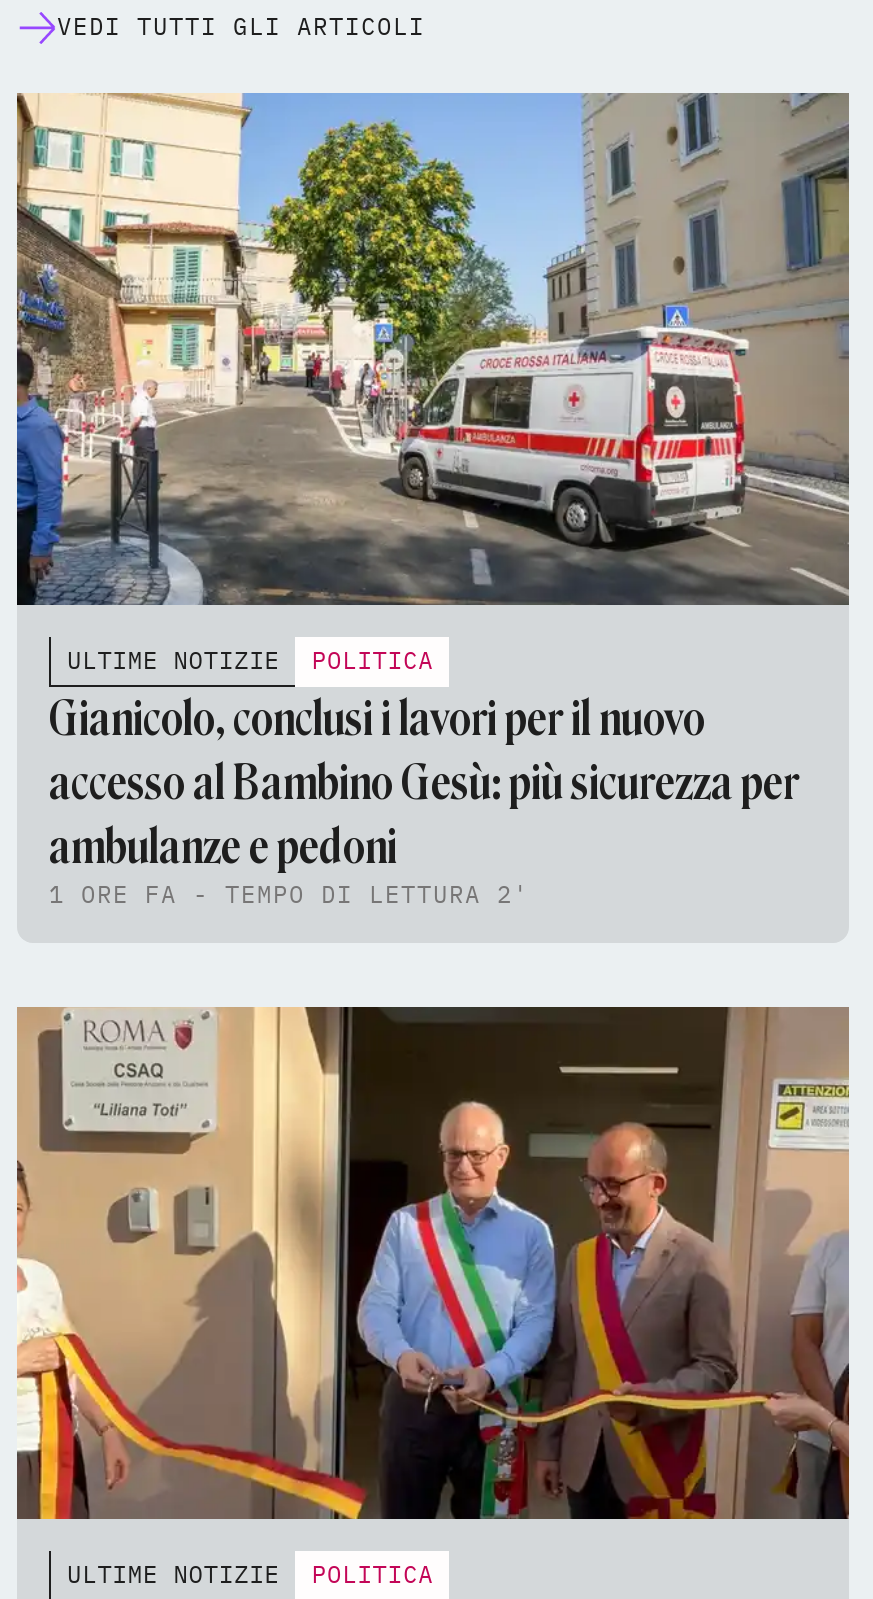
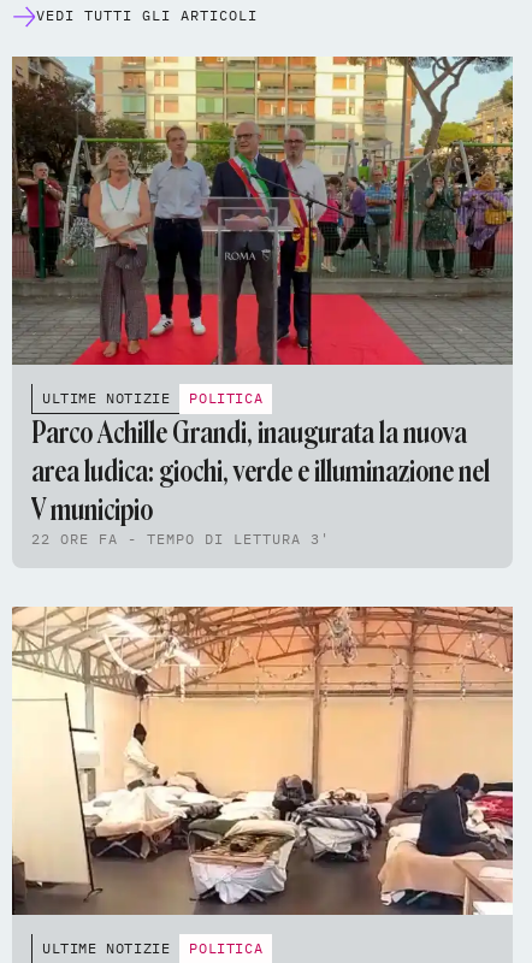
- [image]
+ [image]

- Gianicolo, conclusi i lavori per il nuovo
- accesso al Bambino Gesù: più sicurezza per
- ambulanze e pedoni
- 1 ORE FA - TEMPO DI LETTURA 2'
+ Parco Achille Grandi, inaugurata la nuova
+ area ludica: giochi, verde e illuminazione nel
+ V municipio
+ 22 ORE FA - TEMPO DI LETTURA 3'

- [image]
+ [image]
